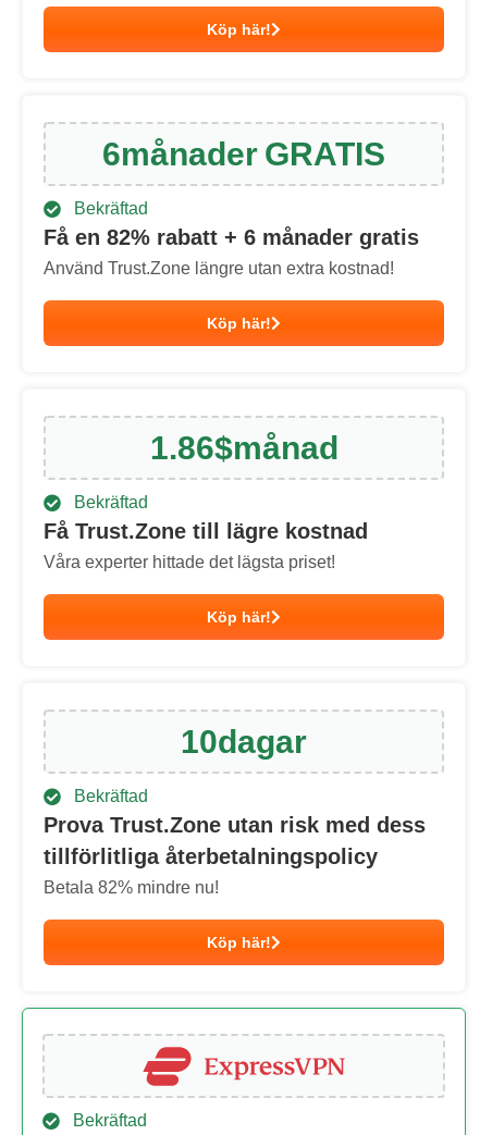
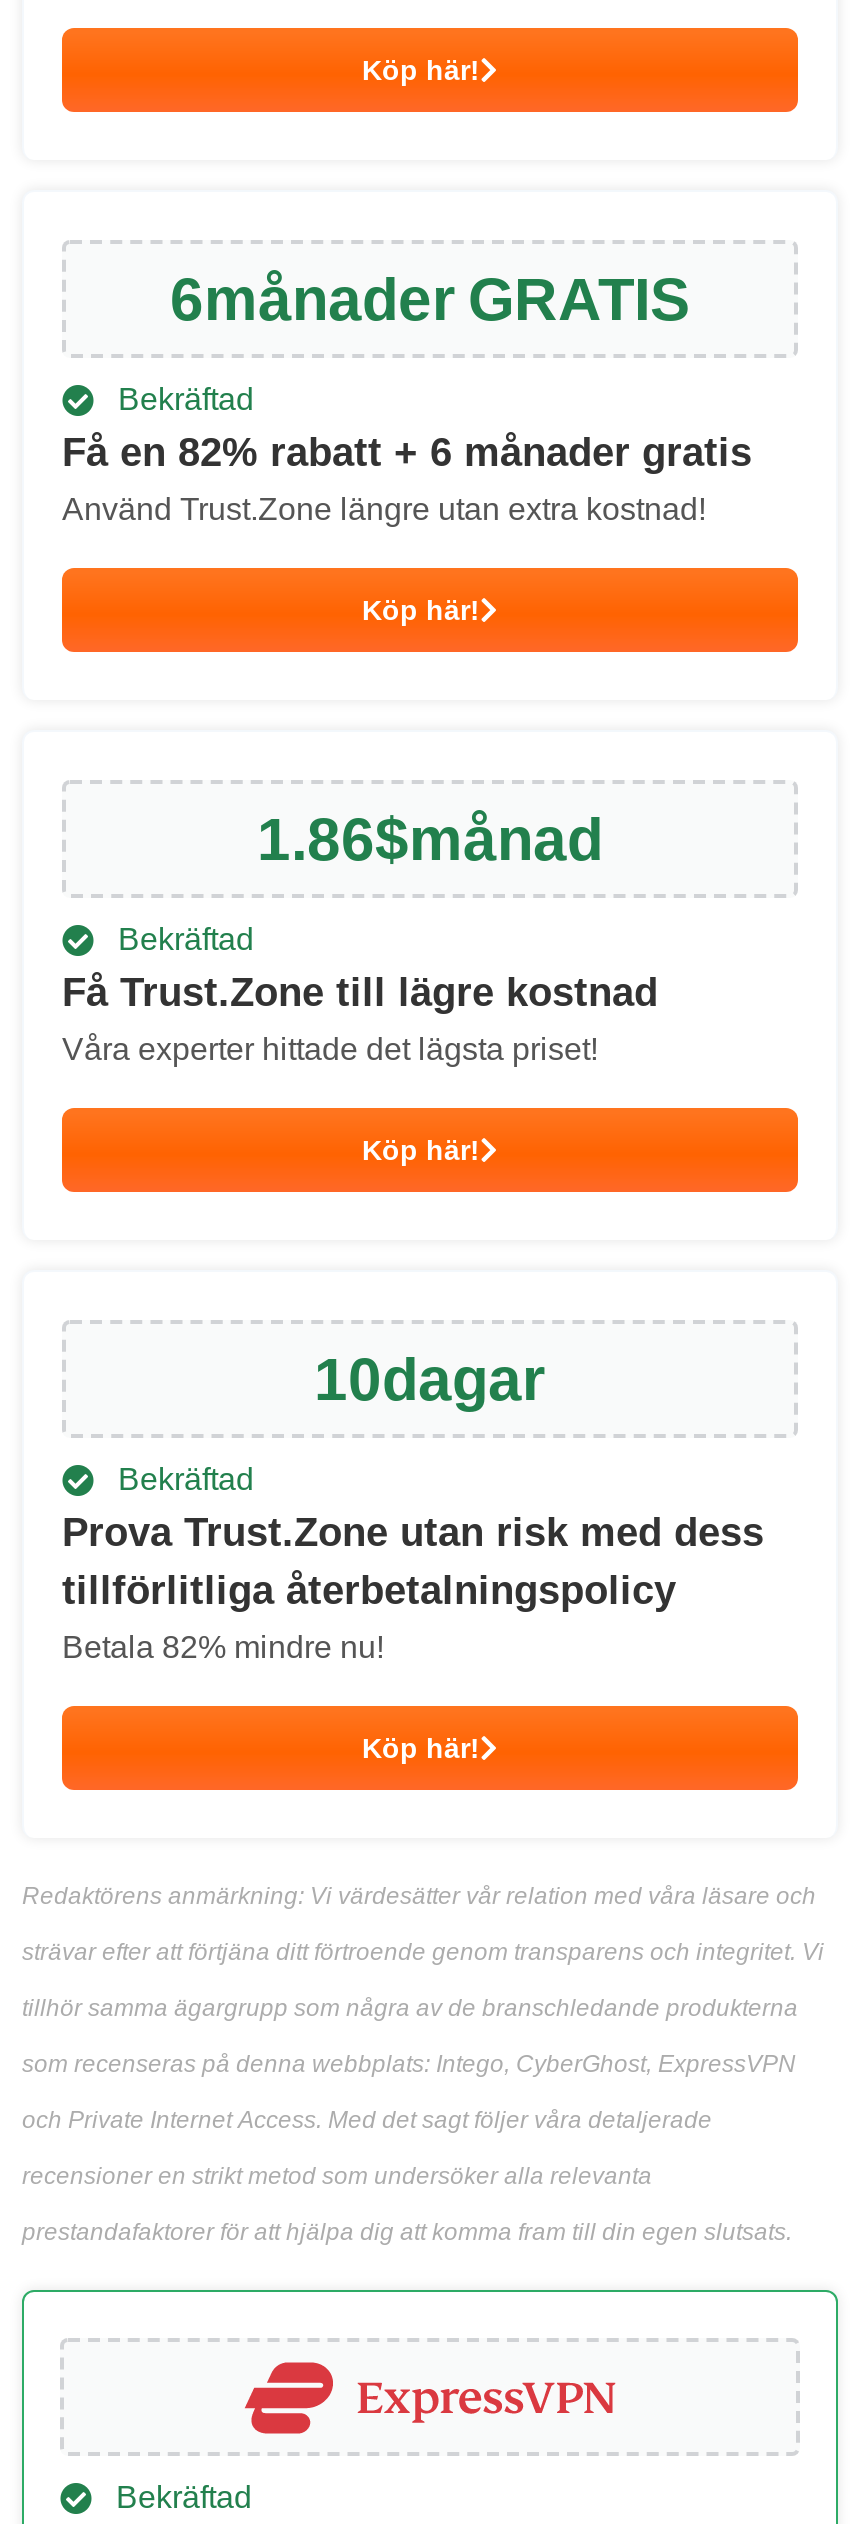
+ Redaktörens anmärkning: Vi värdesätter vår relation med våra läsare och
+ strävar efter att förtjäna ditt förtroende genom transparens och integritet. Vi
+ tillhör samma ägargrupp som några av de branschledande produkterna
+ som recenseras på denna webbplats: Intego, CyberGhost, ExpressVPN
+ och Private Internet Access. Med det sagt följer våra detaljerade
+ recensioner en strikt metod som undersöker alla relevanta
+ prestandafaktorer för att hjälpa dig att komma fram till din egen slutsats.
